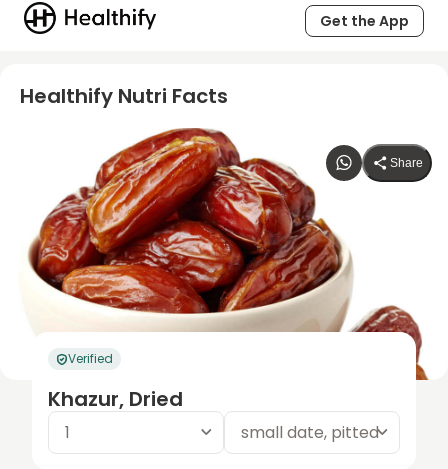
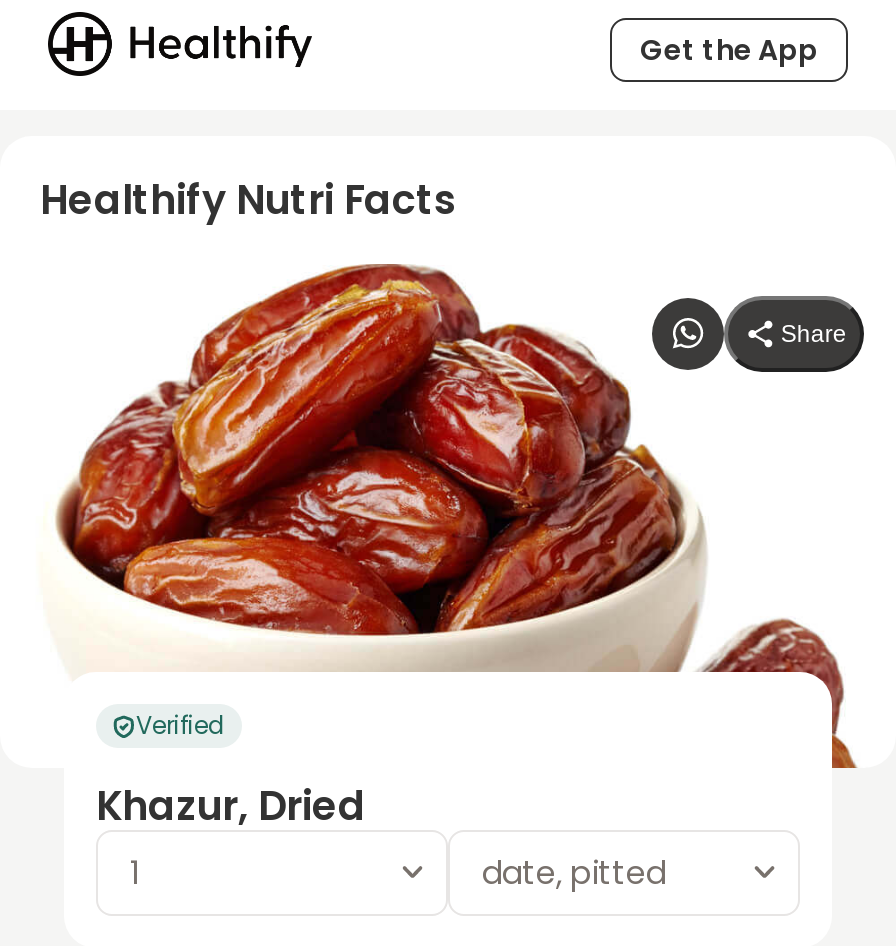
- small date, pitted
+ date, pitted
